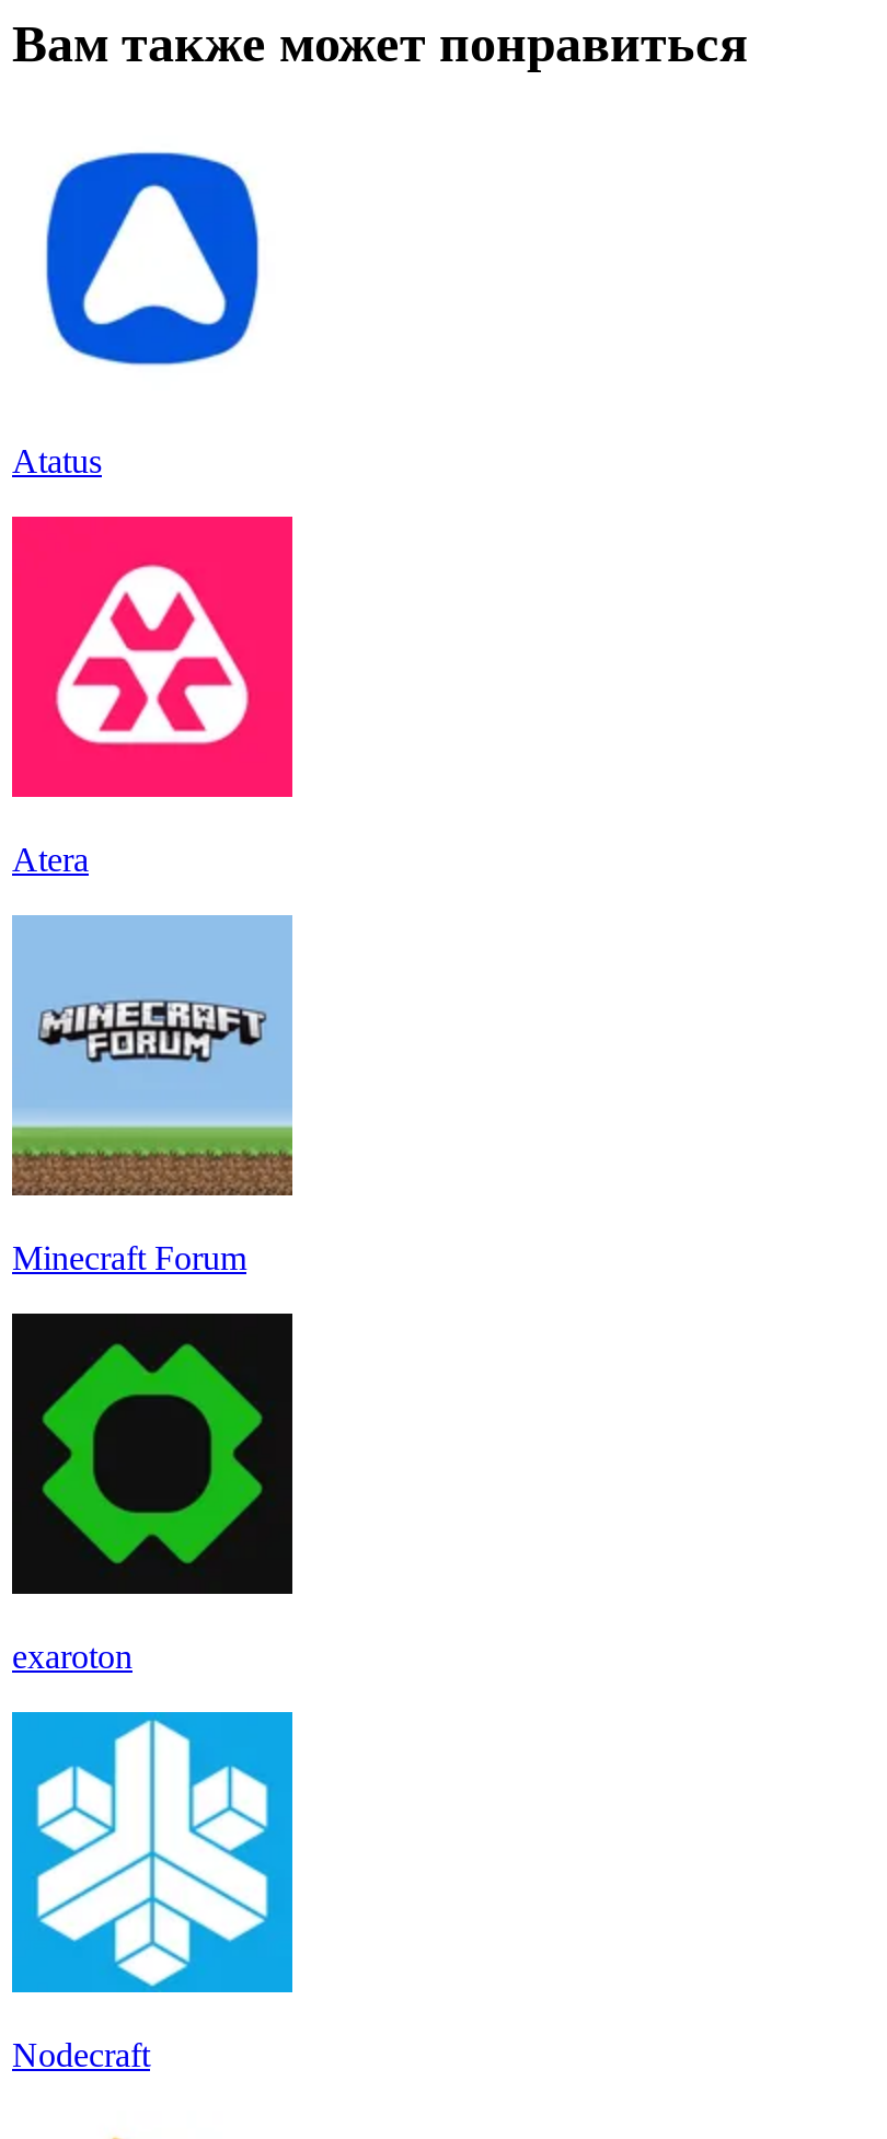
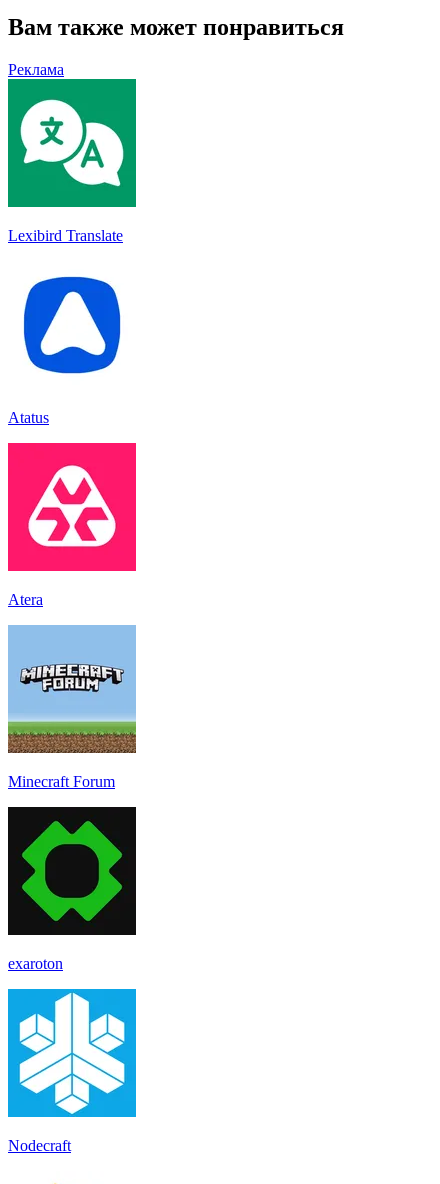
+ [image]
+ Lexibird Translate

+ Реклама
